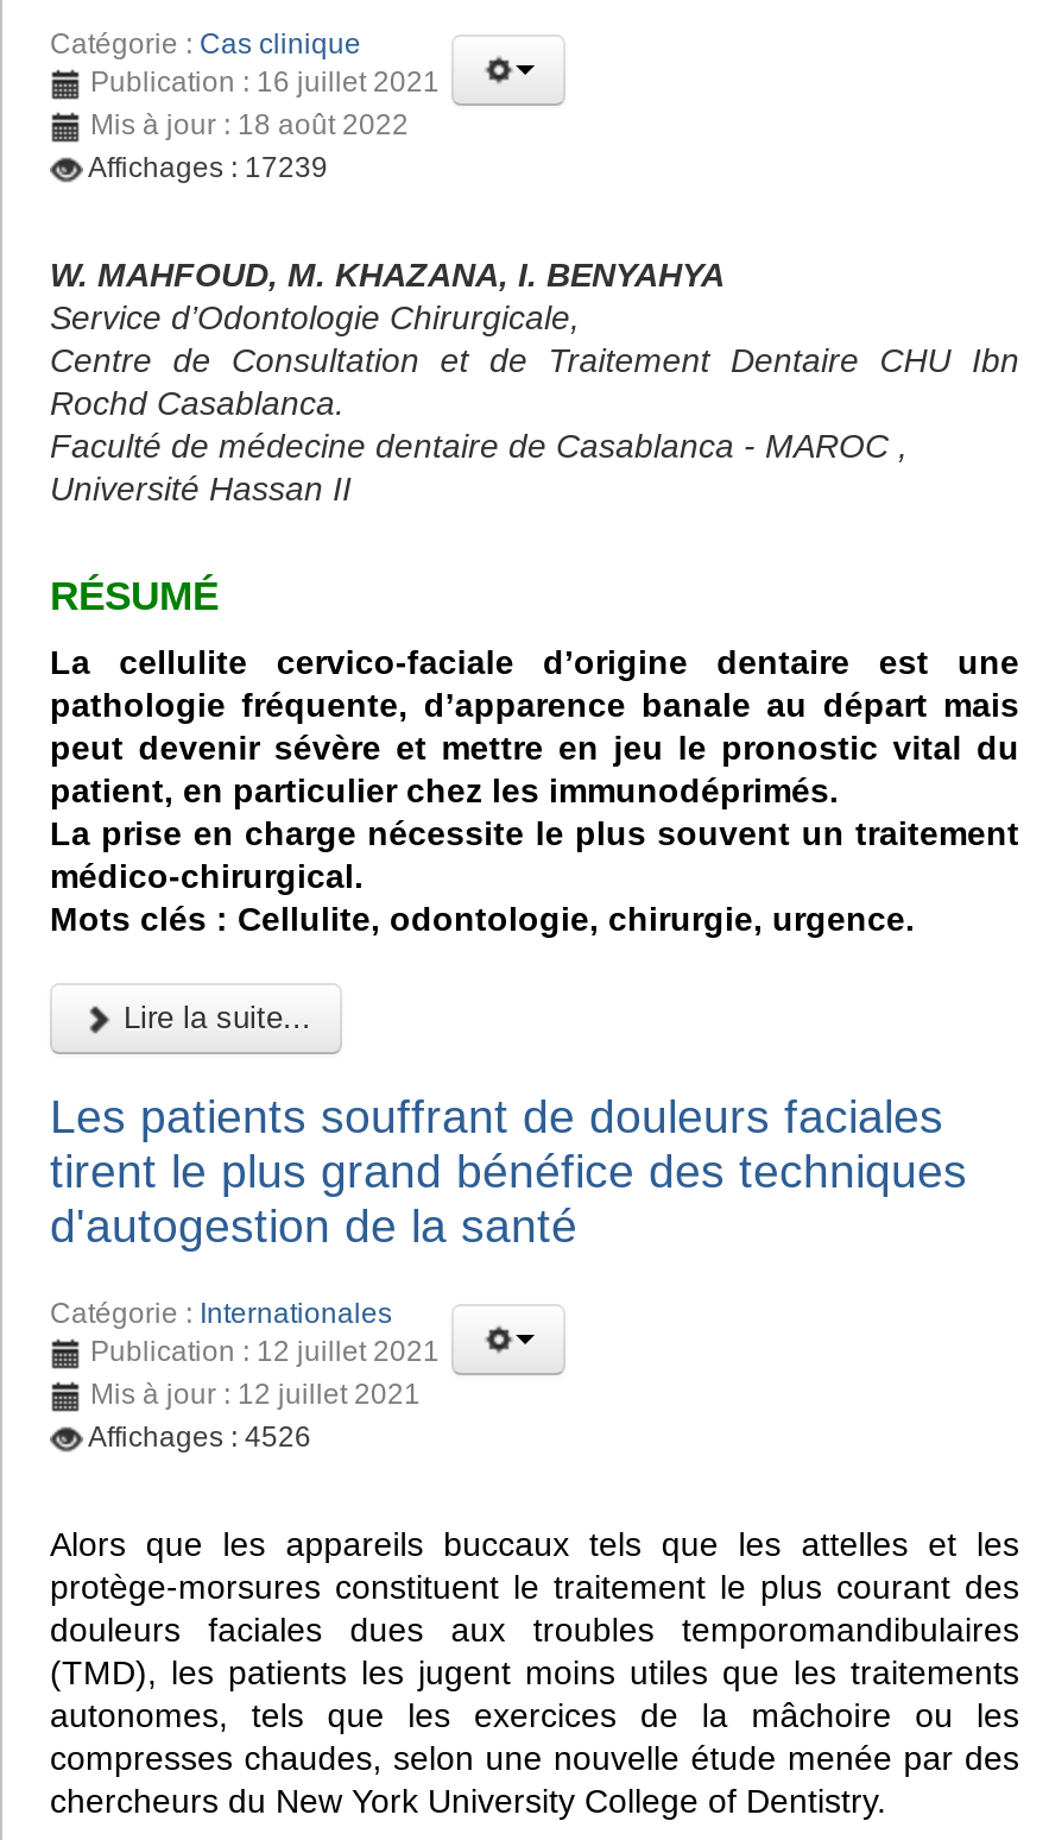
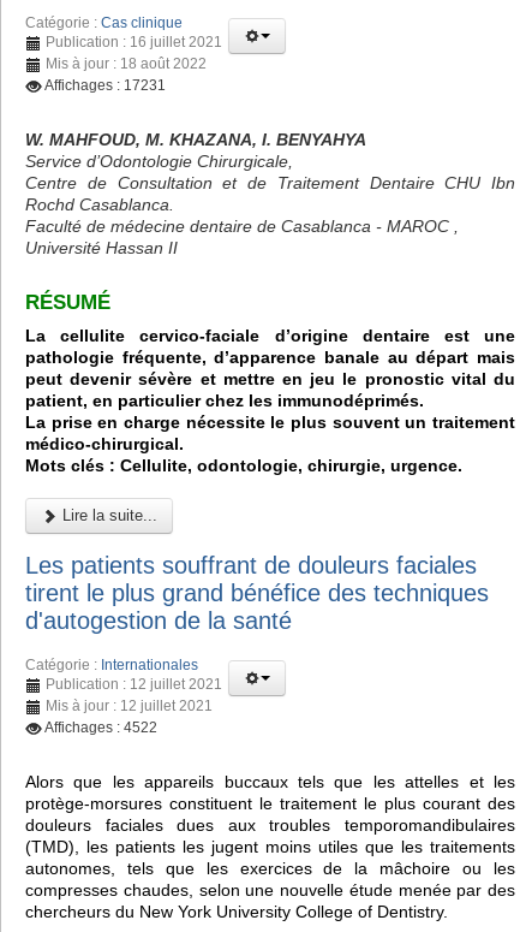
- Affichages : 17239
+ Affichages : 17231

- Affichages : 4526
+ Affichages : 4522
